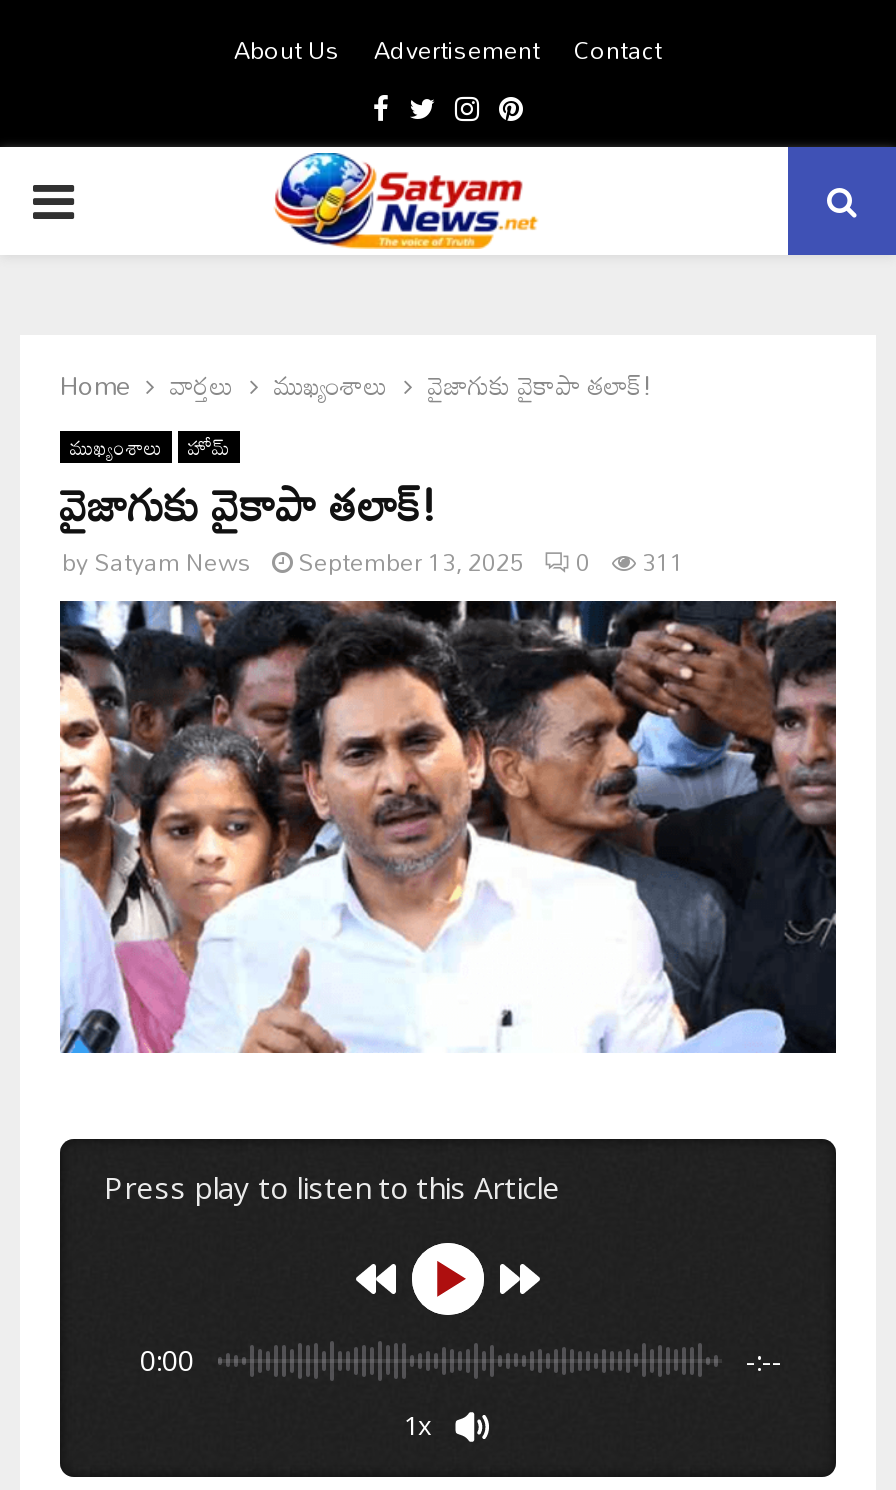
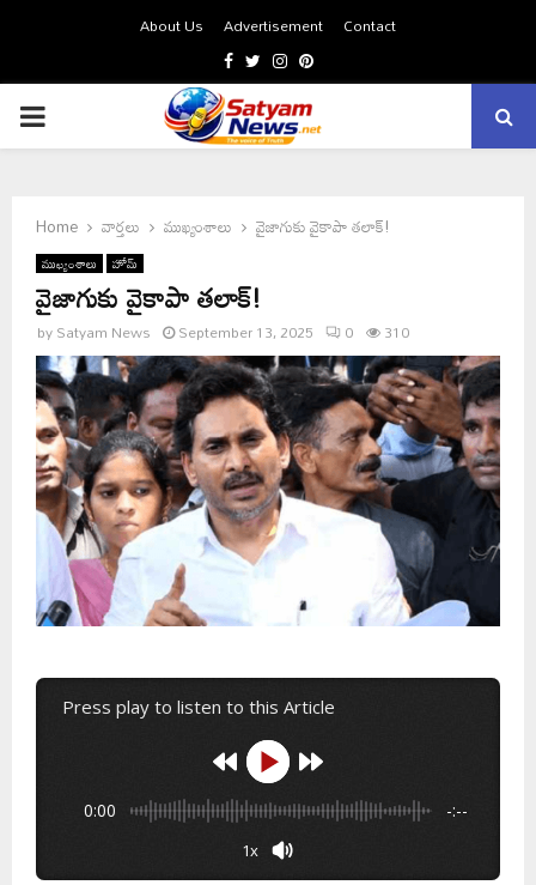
- by Satyam News September 13, 2025 0 311
+ by Satyam News September 13, 2025 0 310
